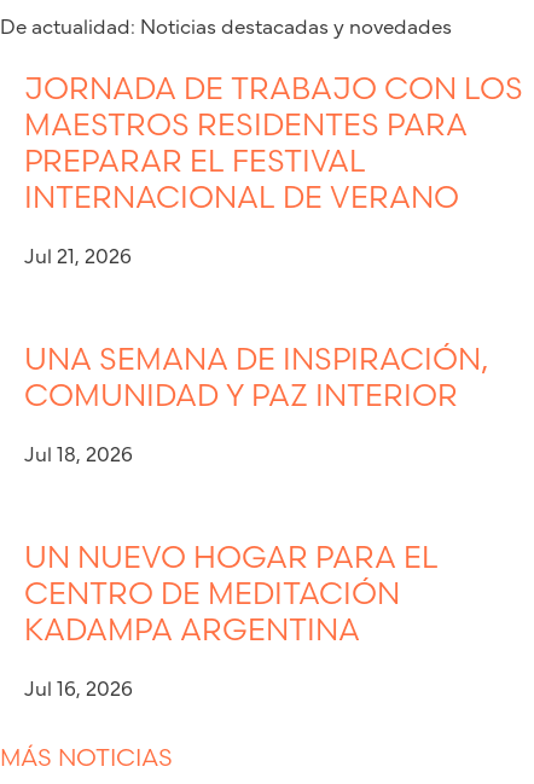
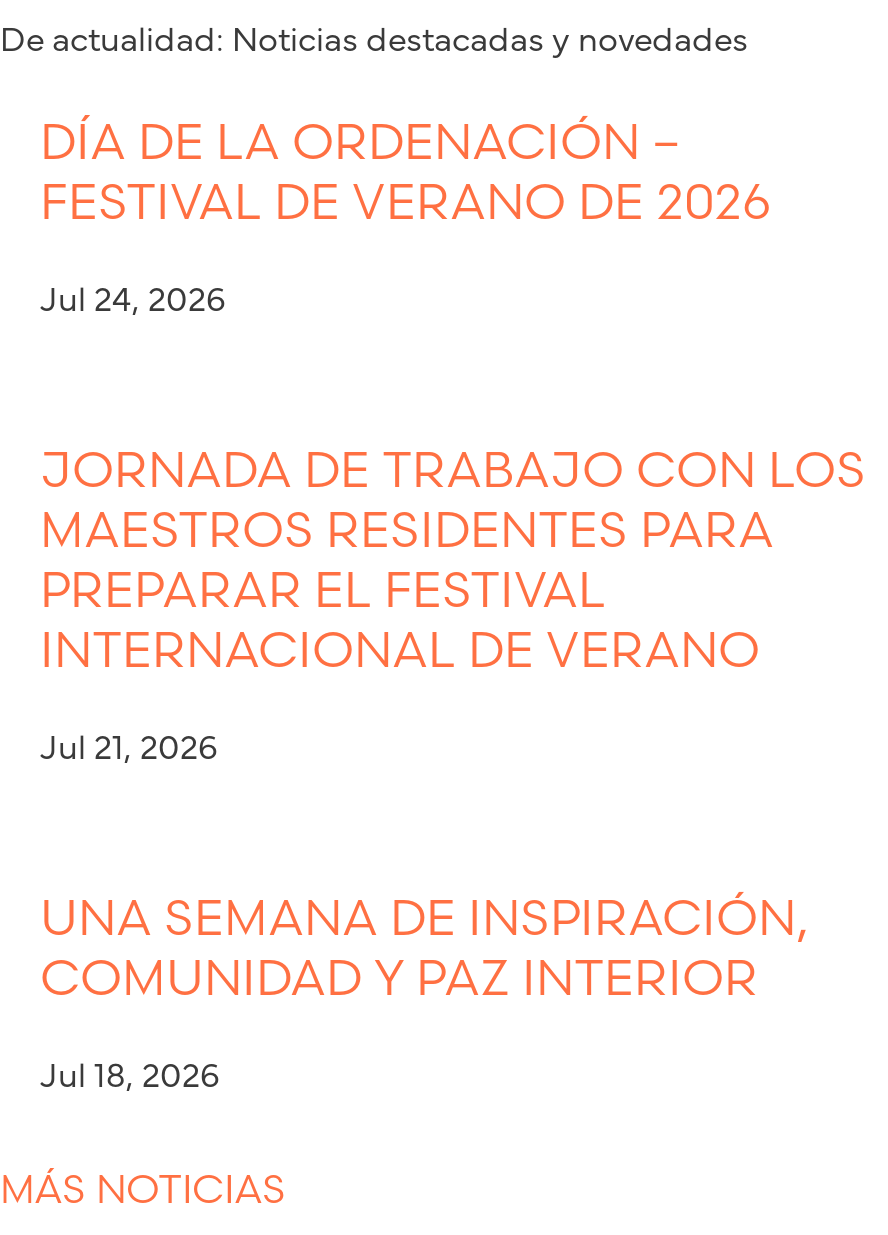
+ DÍA DE LA ORDENACIÓN –
+ FESTIVAL DE VERANO DE 2026
+ Jul 24, 2026

moved down: JORNADA DE TRABAJO CON LOS | MAESTROS RESIDENTES PARA | PREPARAR EL FESTIVAL | INTERNACIONAL DE VERANO | Jul 21, 2026 | UNA SEMANA DE INSPIRACIÓN, | COMUNIDAD Y PAZ INTERIOR | Jul 18, 2026

- UN NUEVO HOGAR PARA EL
- CENTRO DE MEDITACIÓN
- KADAMPA ARGENTINA
- Jul 16, 2026
